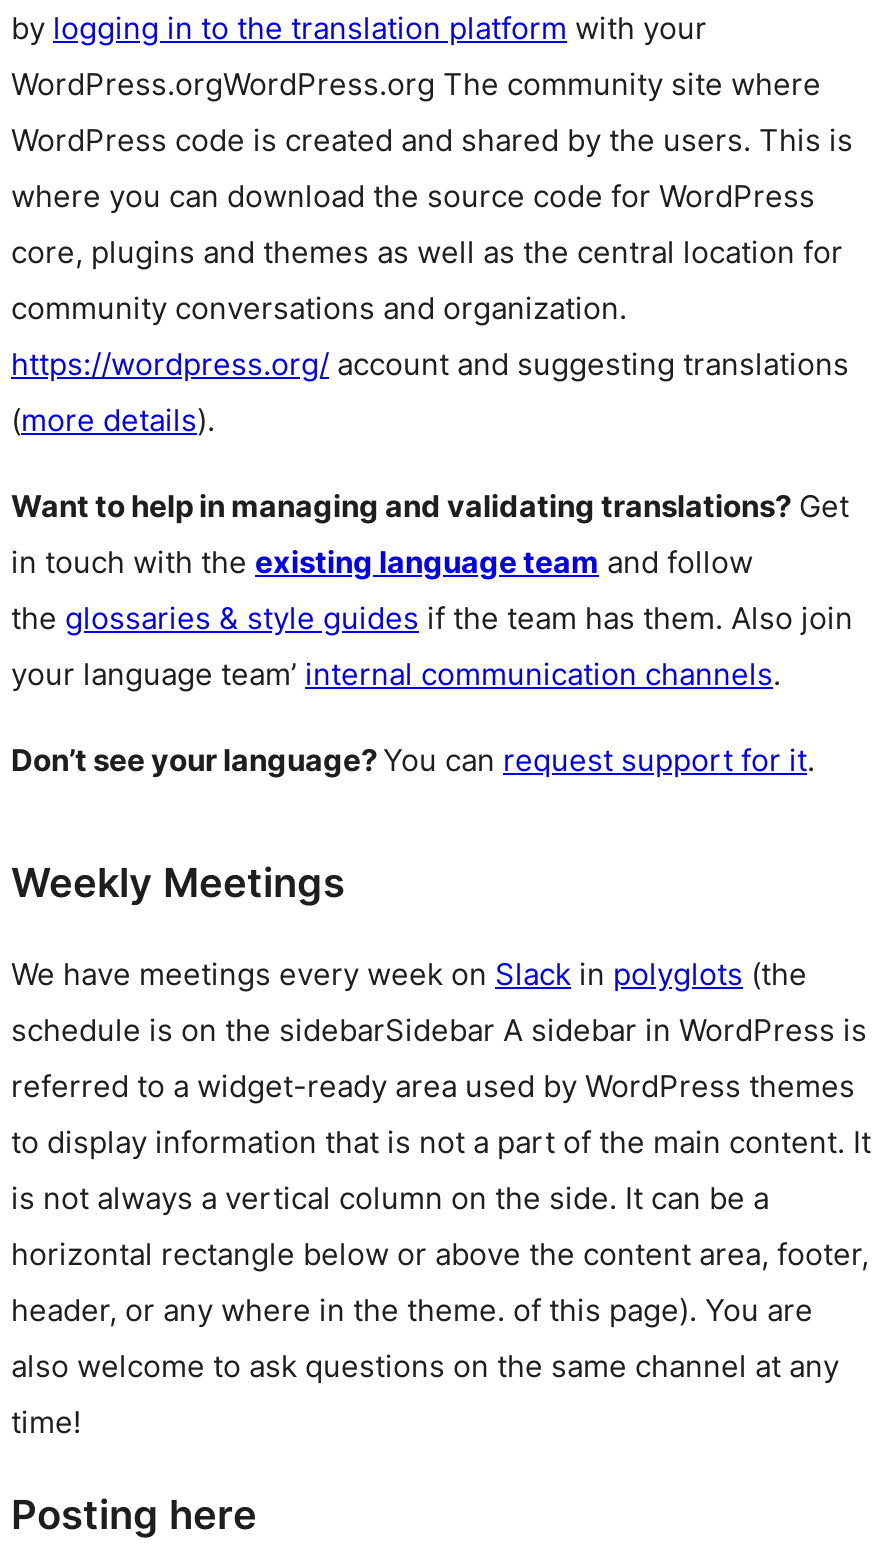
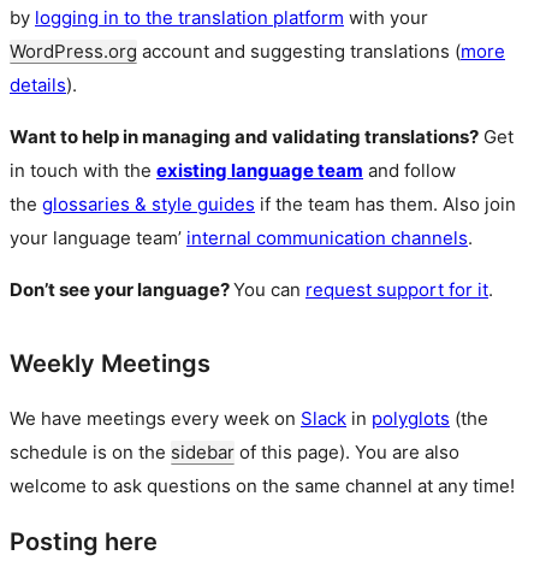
- WordPress.orgWordPress.org The community site where
- WordPress code is created and shared by the users. This is
- where you can download the source code for WordPress
- core, plugins and themes as well as the central location for
- community conversations and organization.
- https://wordpress.org/ account and suggesting translations
- (more details).
+ WordPress.org account and suggesting translations (more
+ details).

- schedule is on the sidebarSidebar A sidebar in WordPress is
- referred to a widget-ready area used by WordPress themes
- to display information that is not a part of the main content. It
- is not always a vertical column on the side. It can be a
- horizontal rectangle below or above the content area, footer,
- header, or any where in the theme. of this page). You are
- also welcome to ask questions on the same channel at any
- time!
+ schedule is on the sidebar of this page). You are also
+ welcome to ask questions on the same channel at any time!
